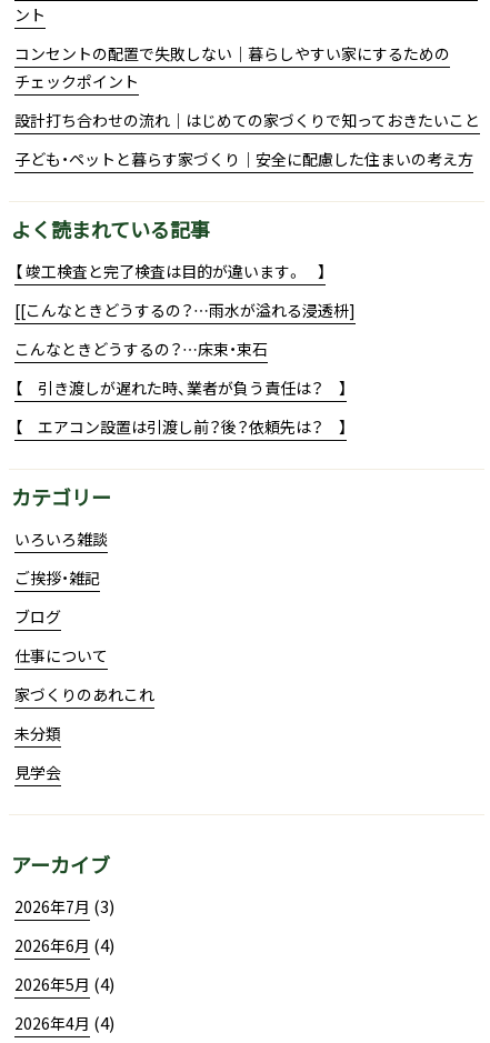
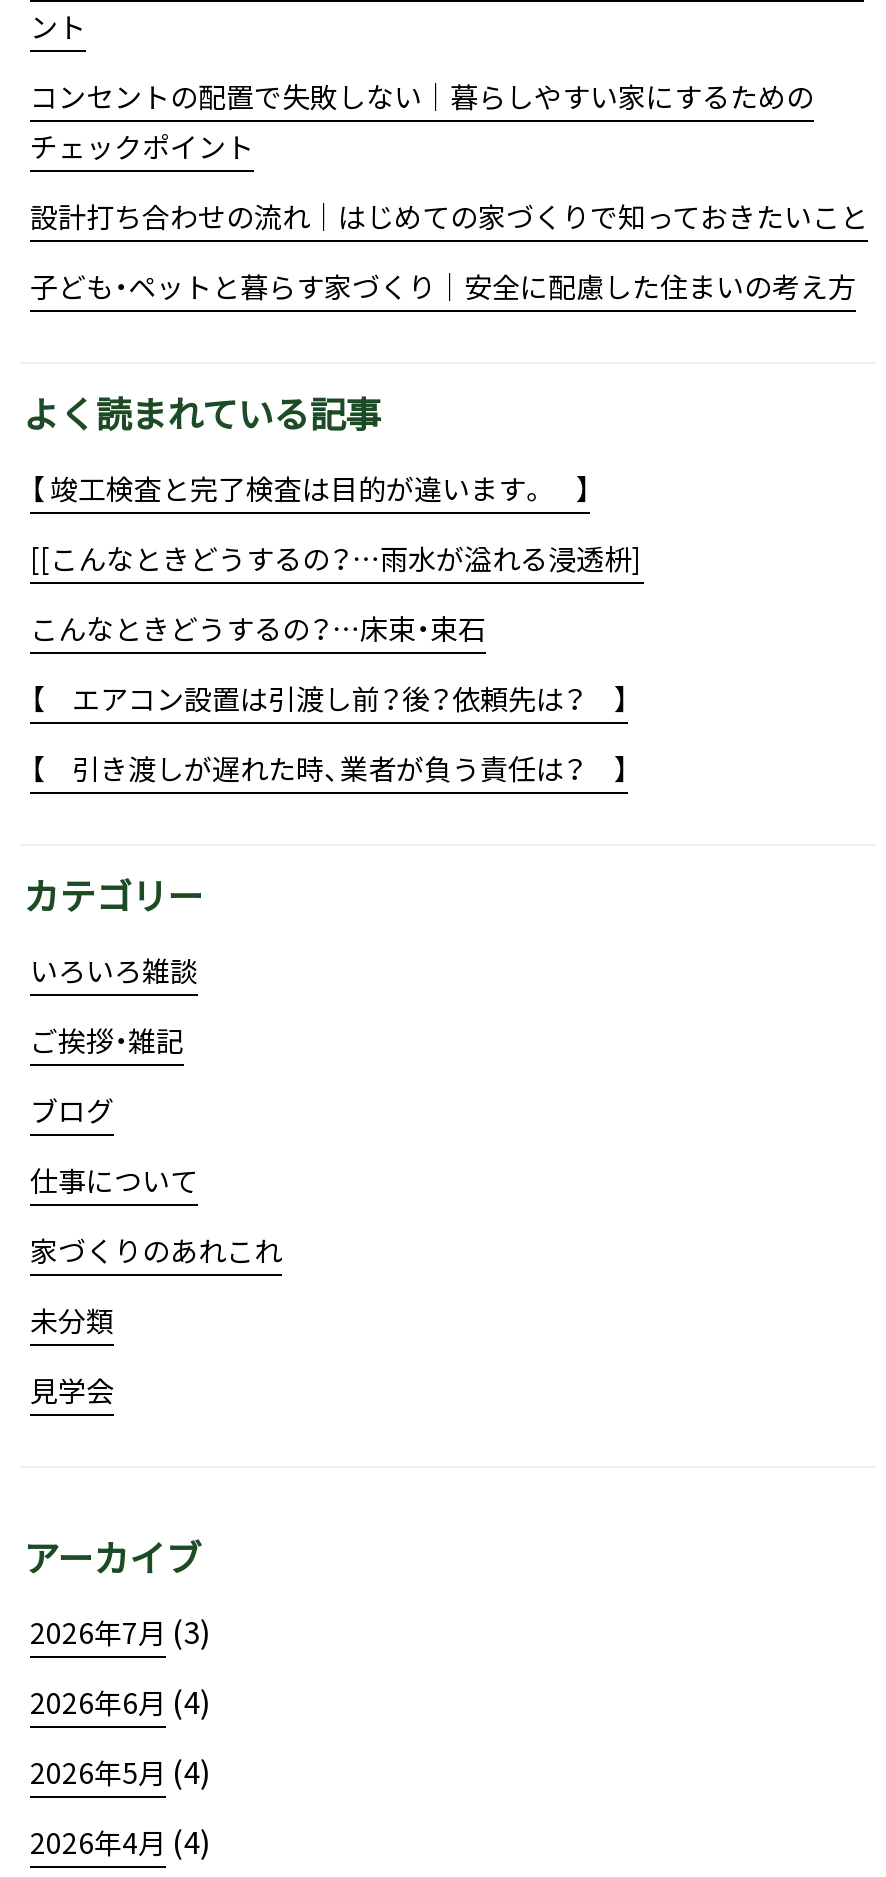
moved down: 【 引き渡しが遅れた時、業者が負う責任は？ 】

moved up: 【 エアコン設置は引渡し前？後？依頼先は？ 】
